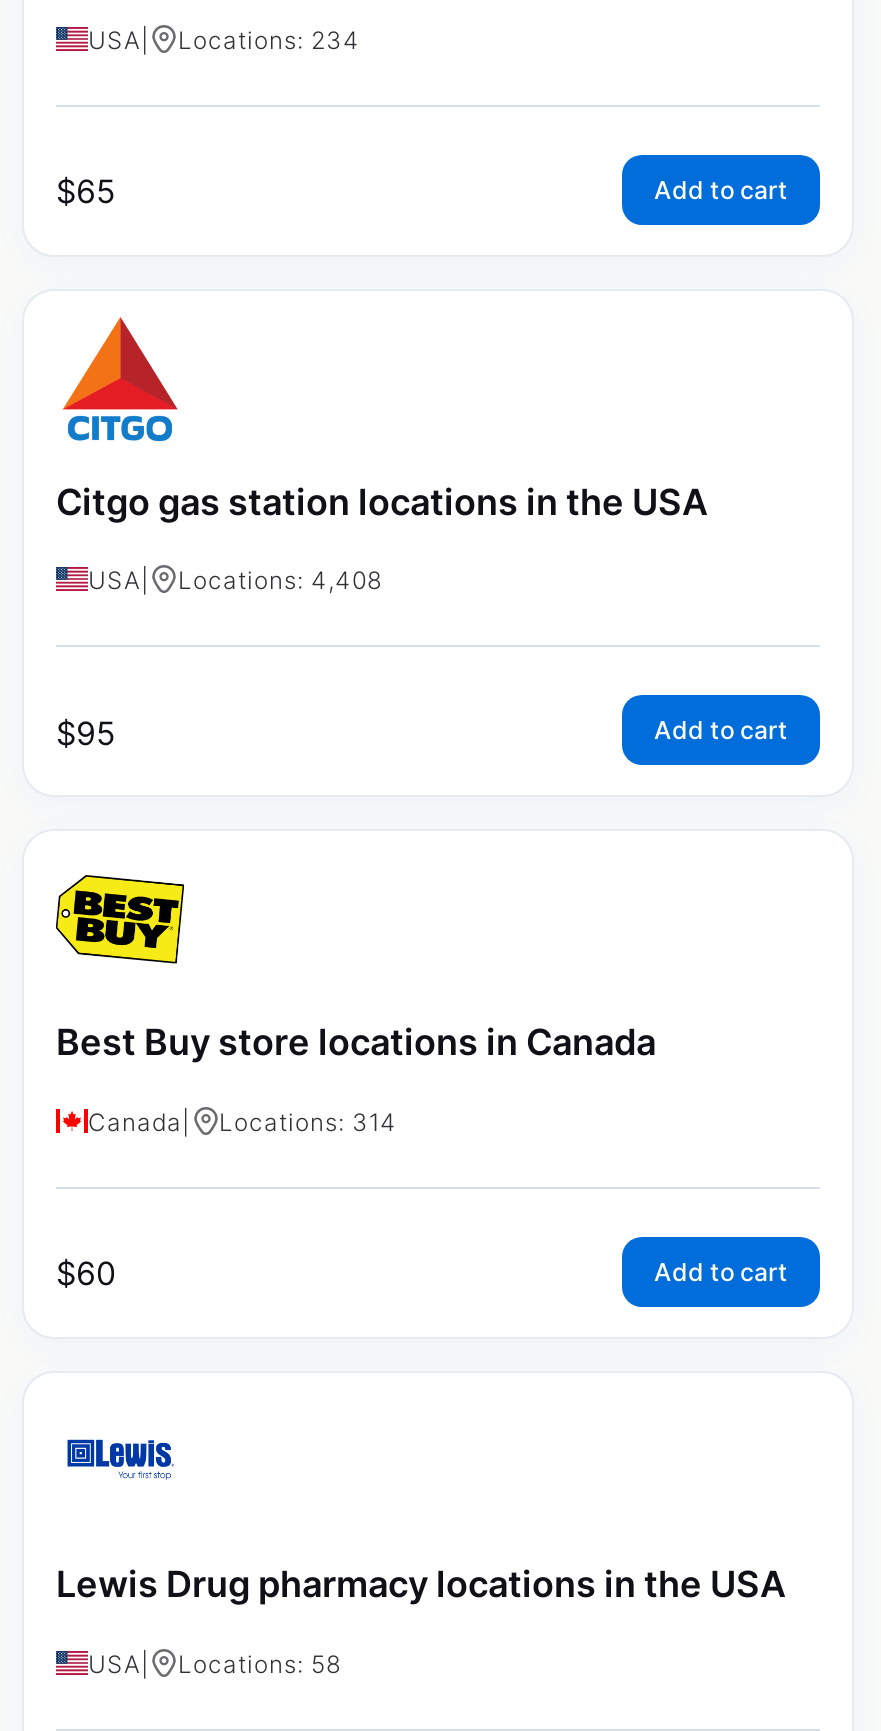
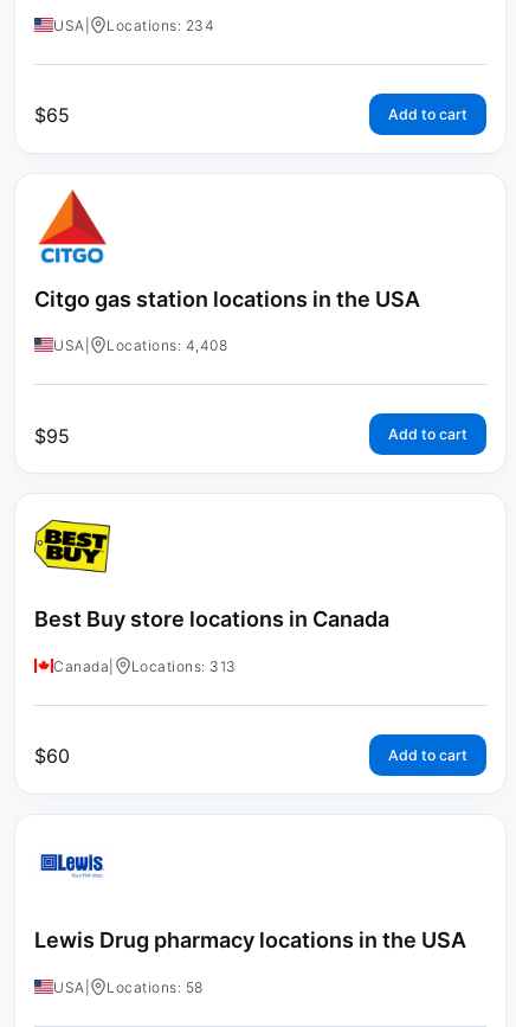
- Locations: 314
+ Locations: 313
